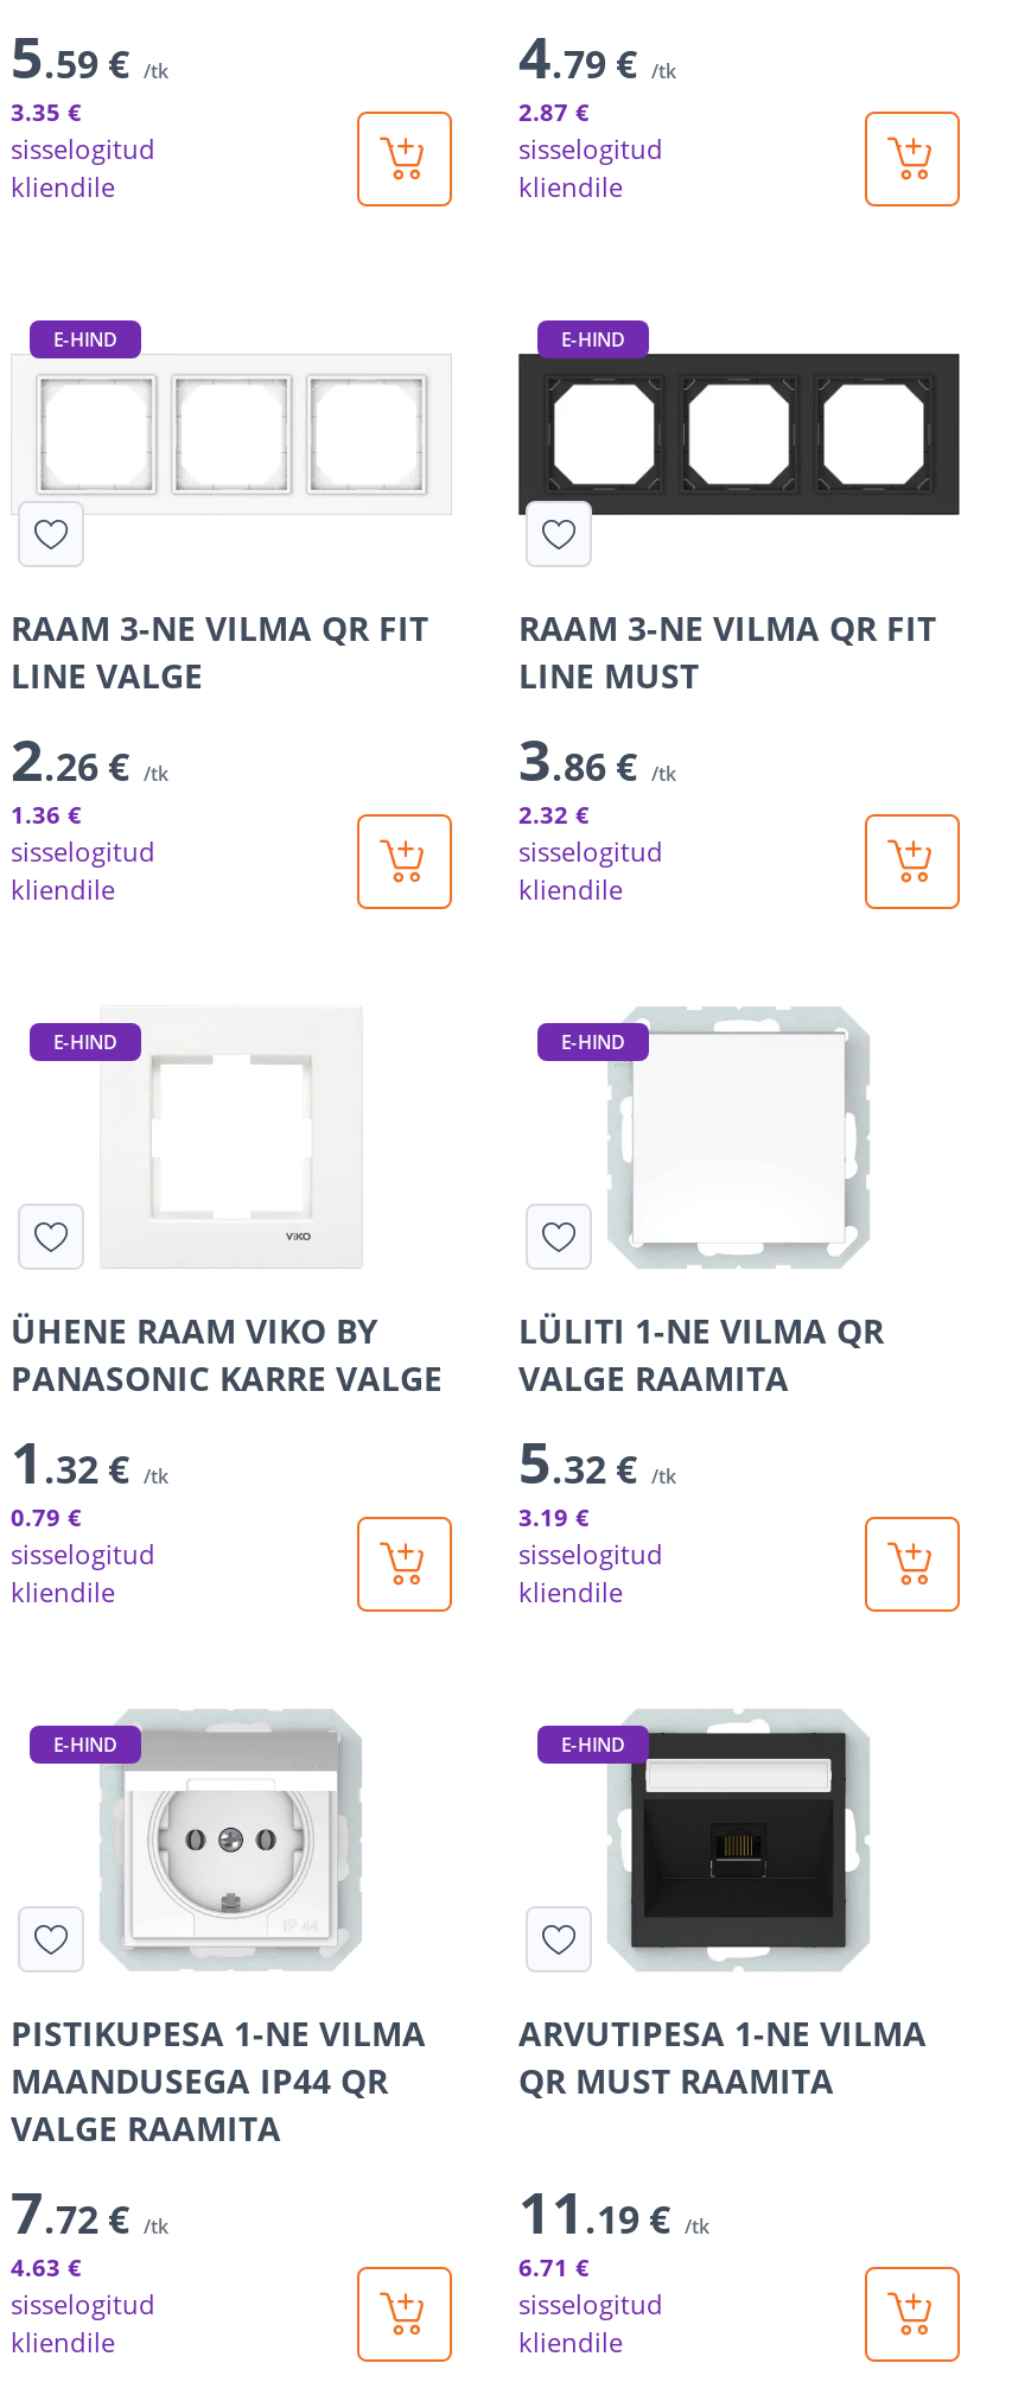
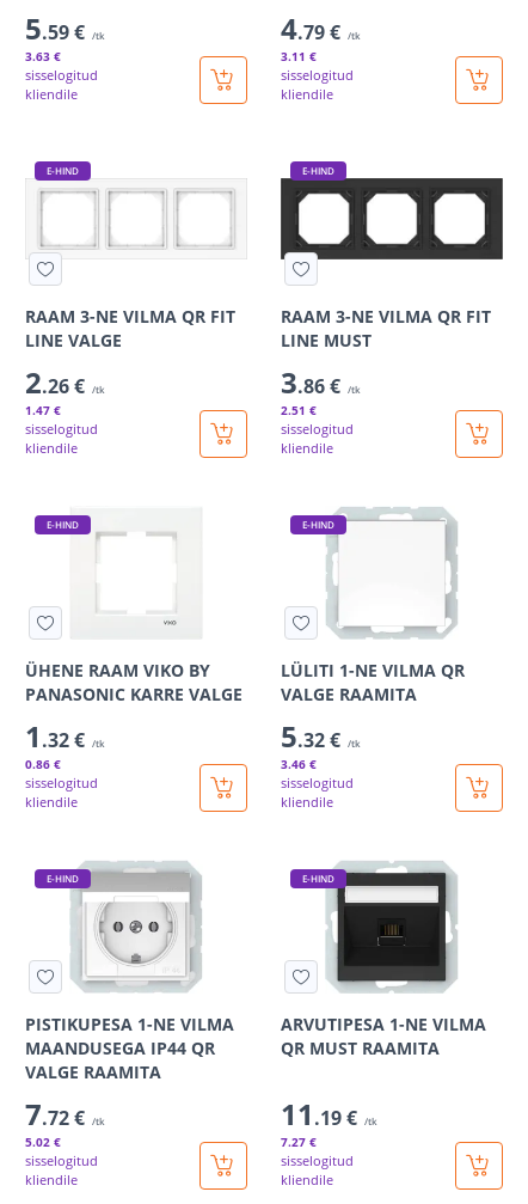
- 3.35 €
+ 3.63 €

- 2.87 €
+ 3.11 €

- 1.36 €
+ 1.47 €

- 2.32 €
+ 2.51 €

- 0.79 €
+ 0.86 €

- 3.19 €
+ 3.46 €

- 4.63 €
+ 5.02 €

- 6.71 €
+ 7.27 €
